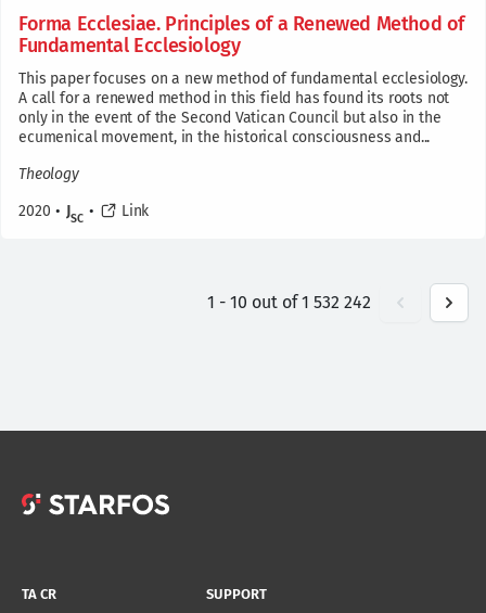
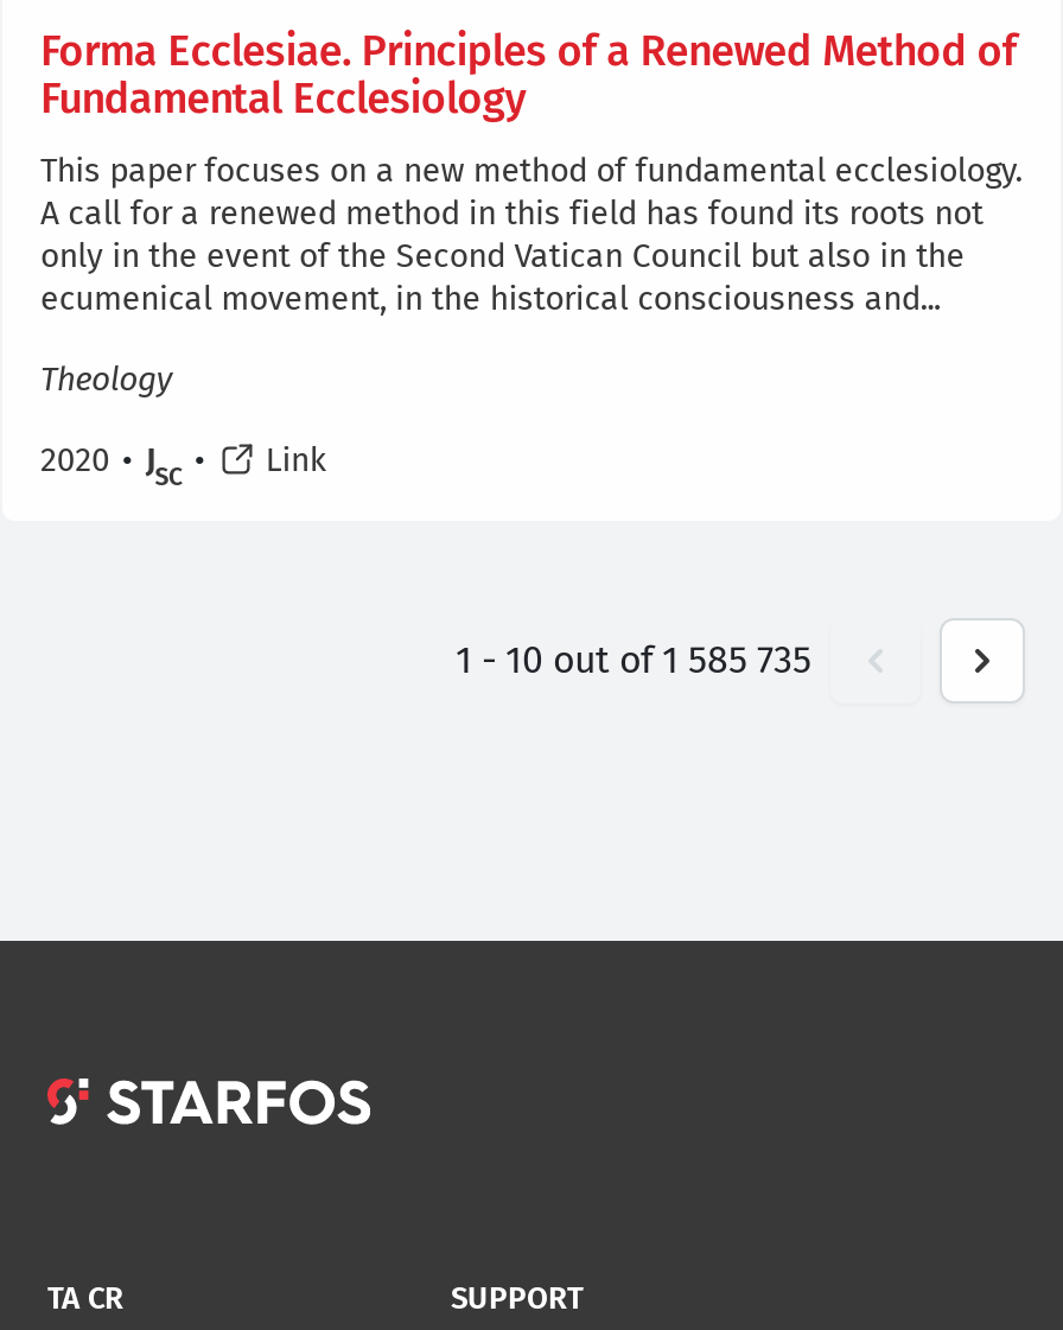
- 1 - 10 out of 1 532 242
+ 1 - 10 out of 1 585 735
